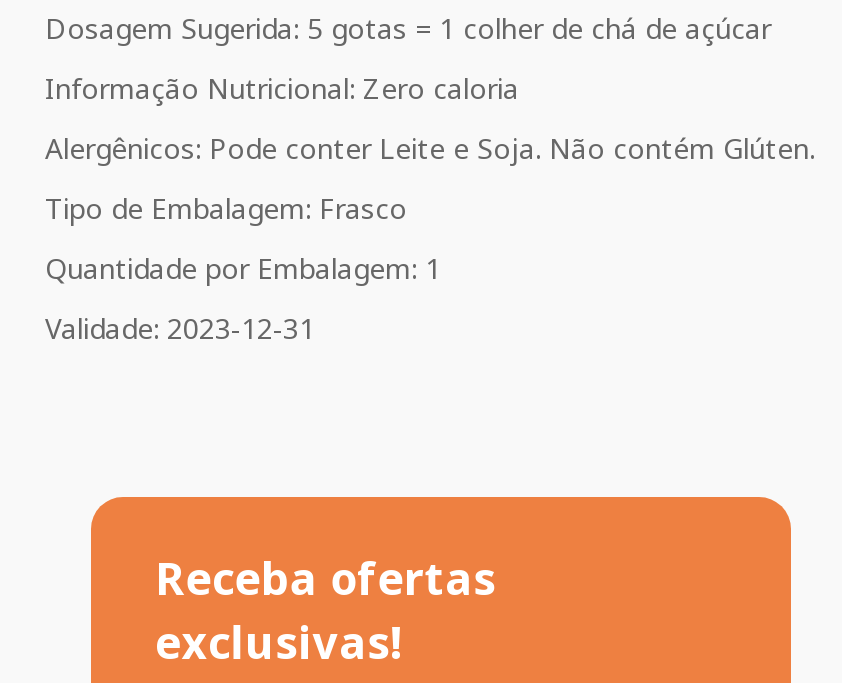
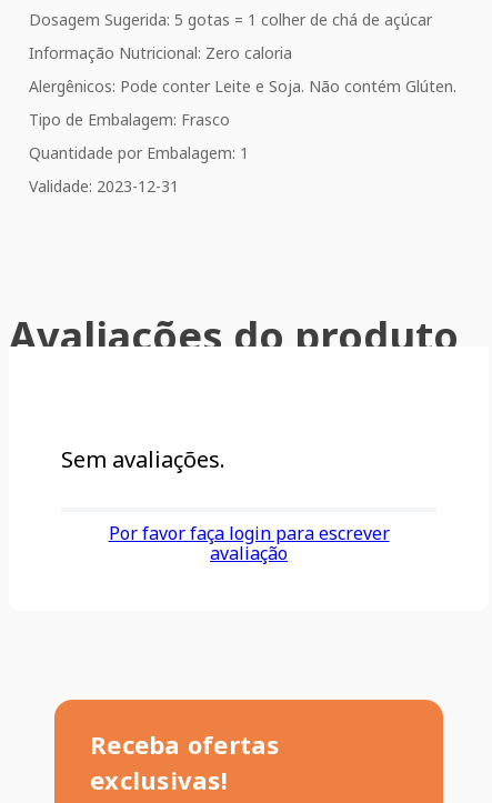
+ Avaliações do produto

+ Sem avaliações.

+ Por favor faça login para escrever
+ avaliação
